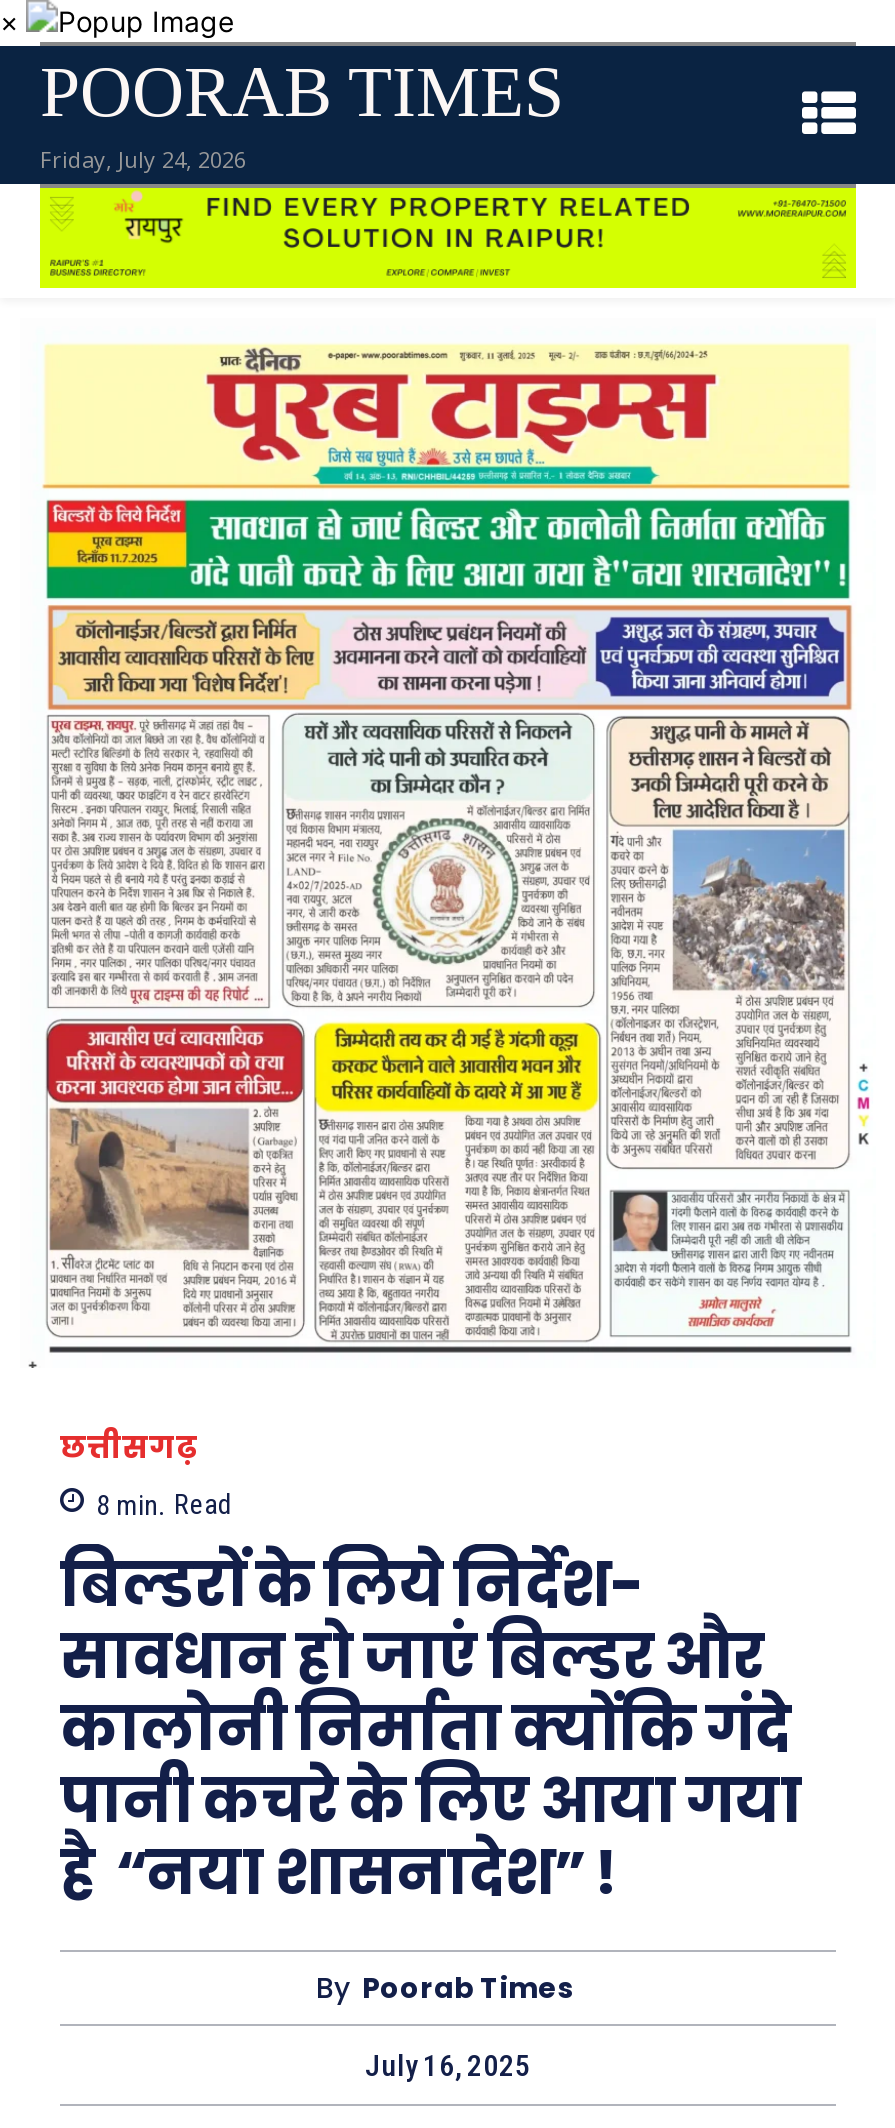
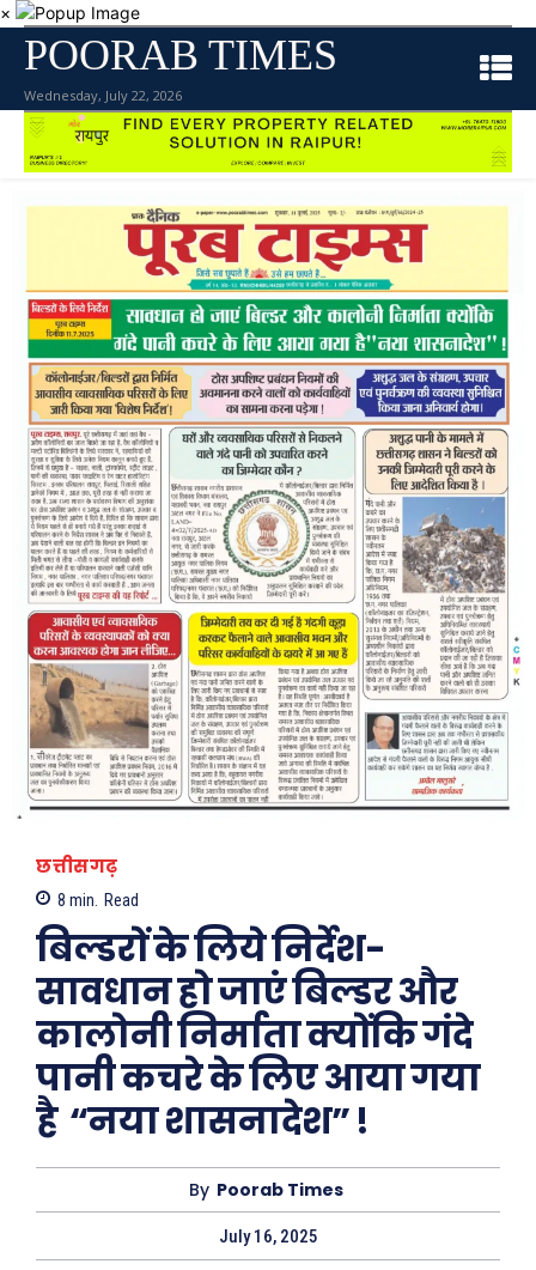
- Friday, July 24, 2026
+ Wednesday, July 22, 2026
